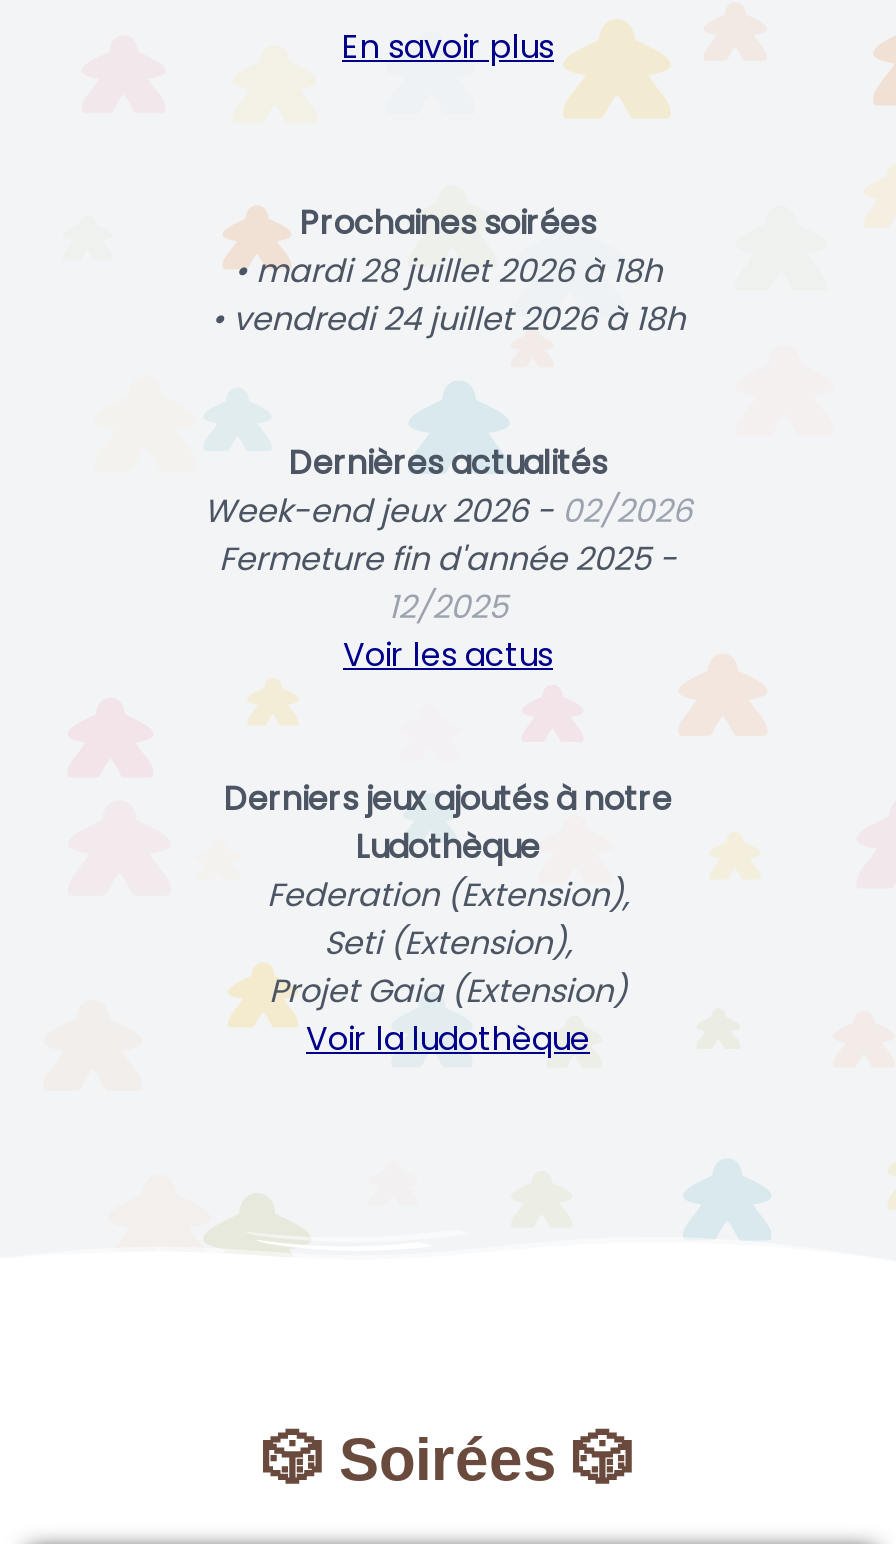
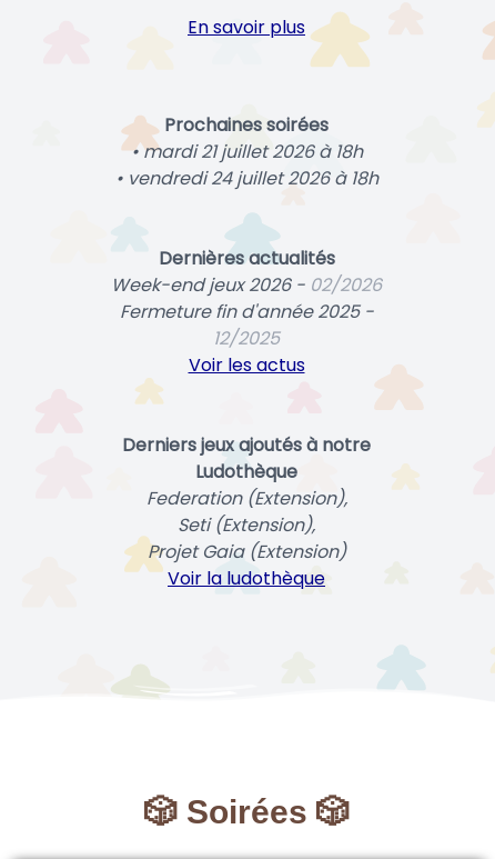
- • mardi 28 juillet 2026 à 18h
+ • mardi 21 juillet 2026 à 18h
